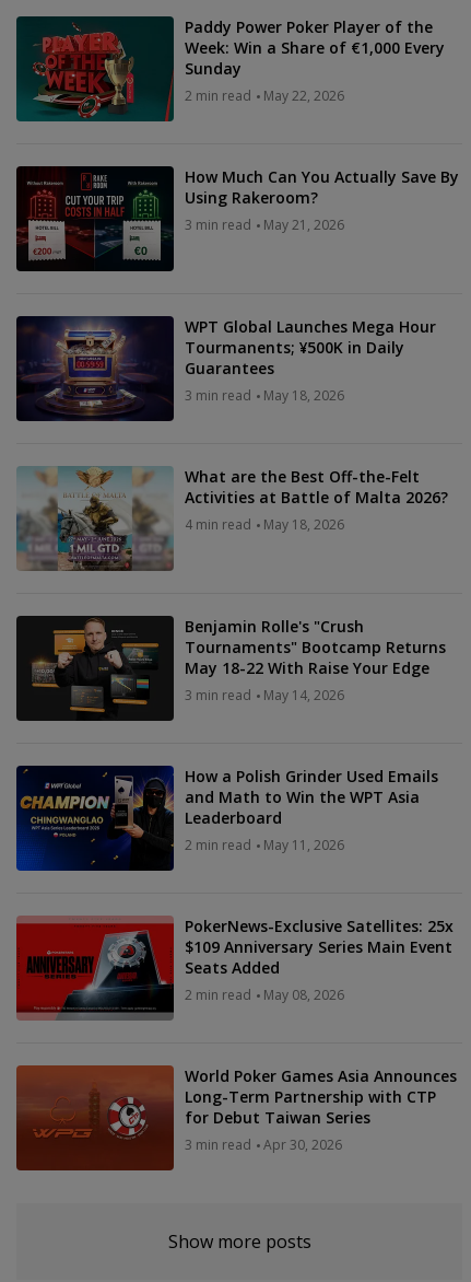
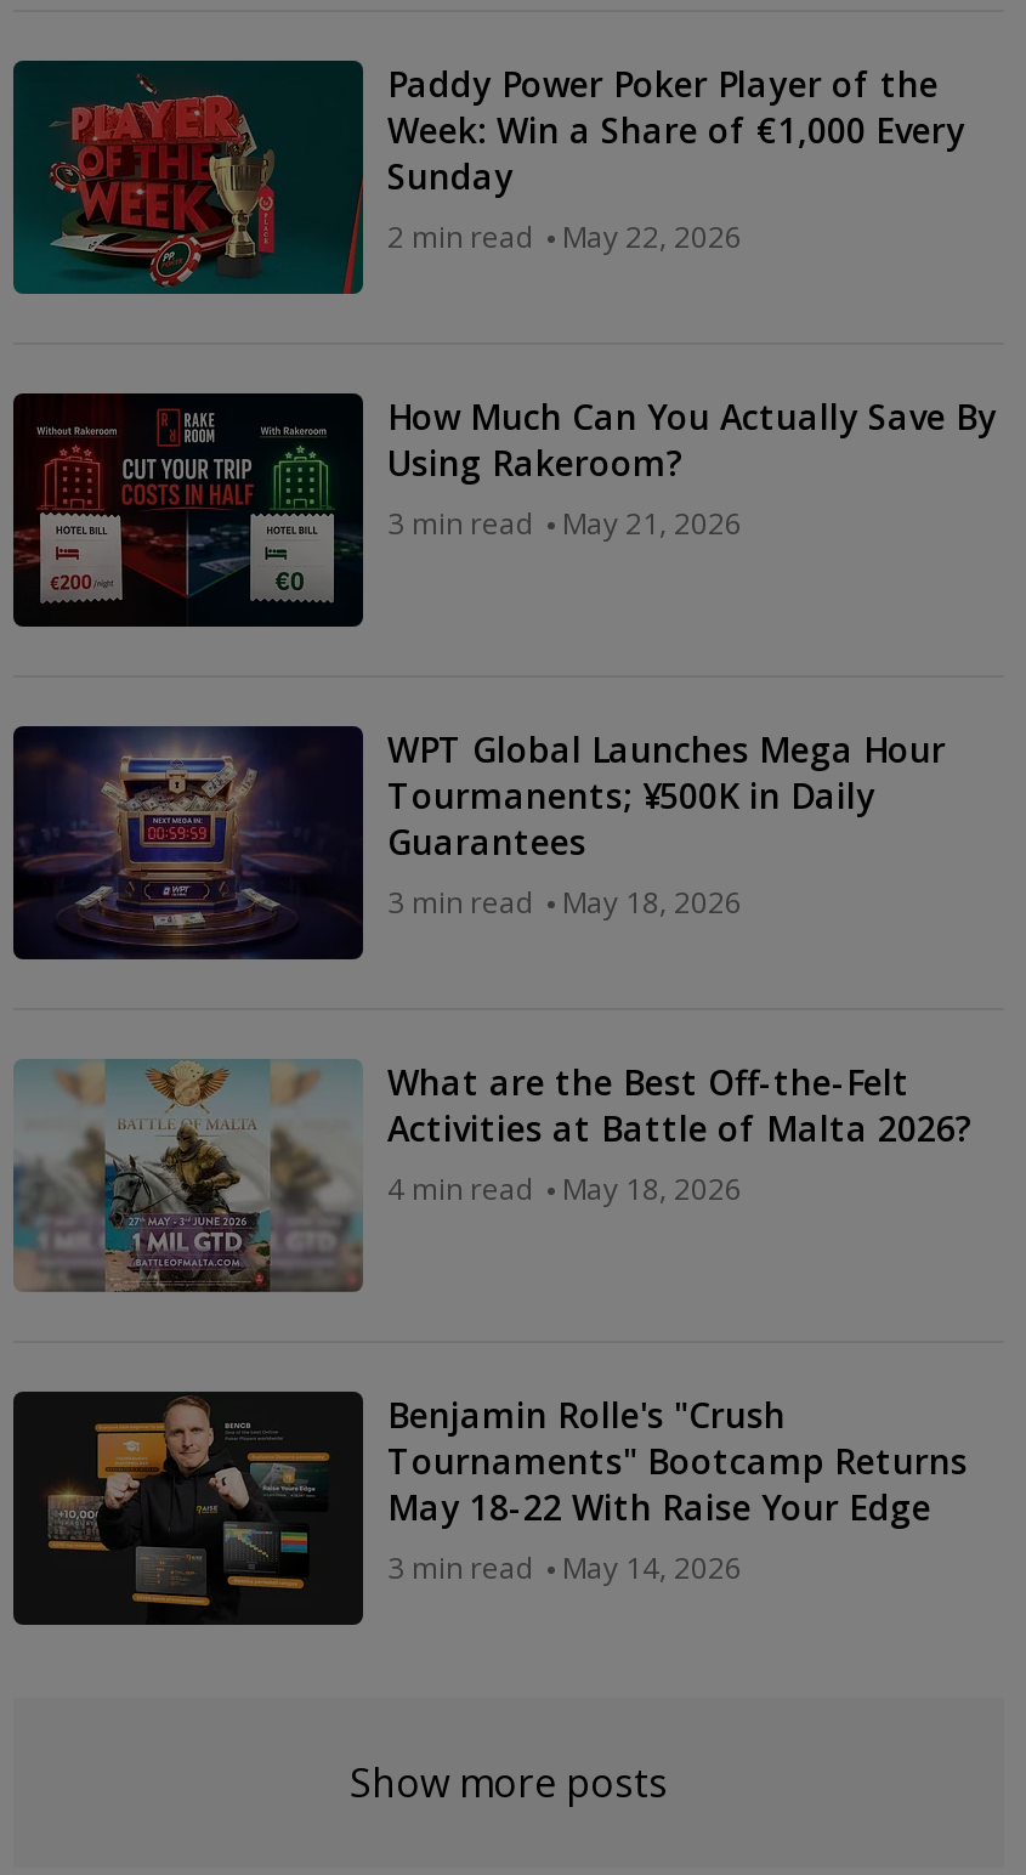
- [image]
- How a Polish Grinder Used Emails
- and Math to Win the WPT Asia
- Leaderboard
- 2 min read
- May 11, 2026

- [image]
- PokerNews-Exclusive Satellites: 25x
- $109 Anniversary Series Main Event
- Seats Added
- 2 min read
- May 08, 2026

- [image]
- World Poker Games Asia Announces
- Long-Term Partnership with CTP
- for Debut Taiwan Series
- 3 min read
- Apr 30, 2026
